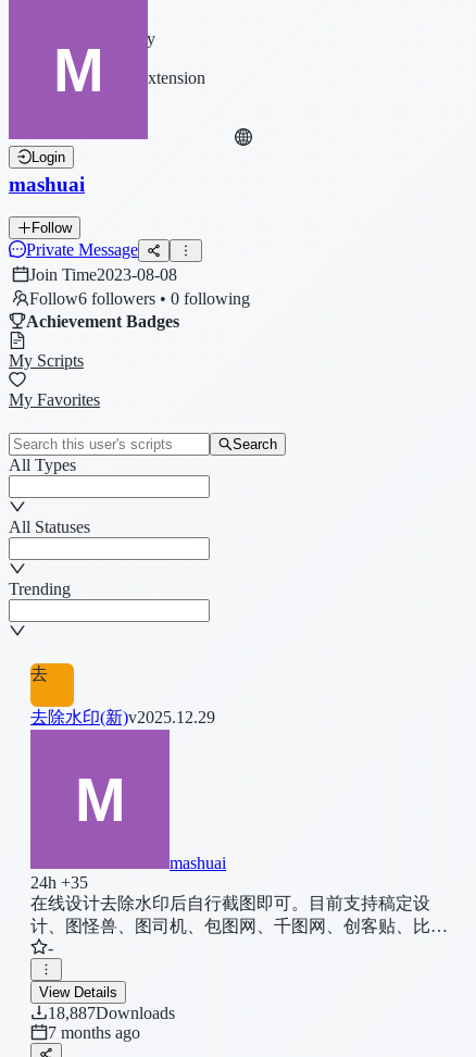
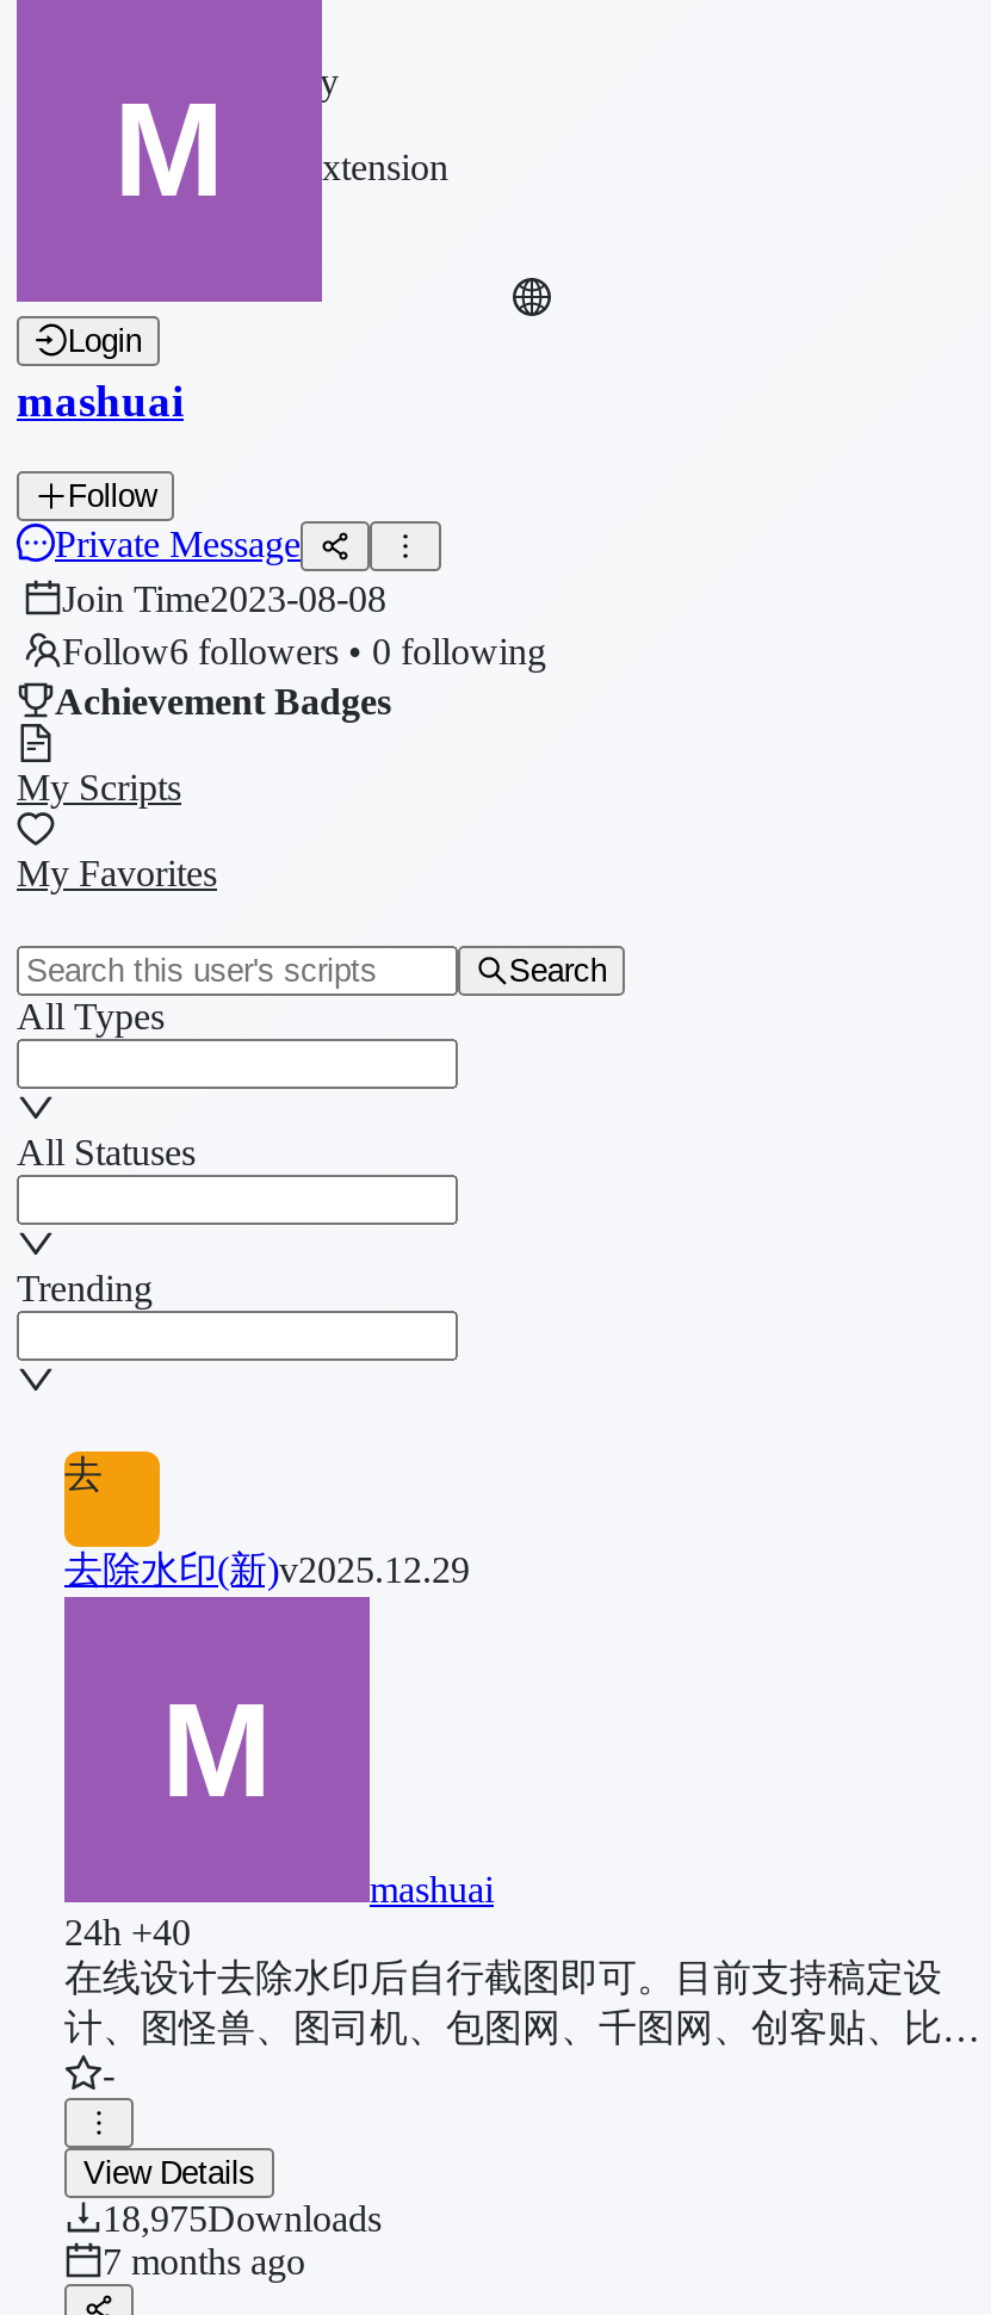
- 24h +35
+ 24h +40

- 18,887Downloads
+ 18,975Downloads
